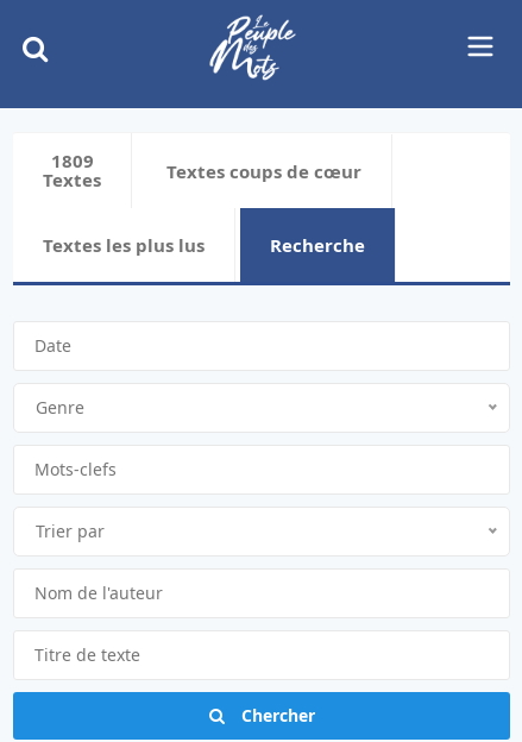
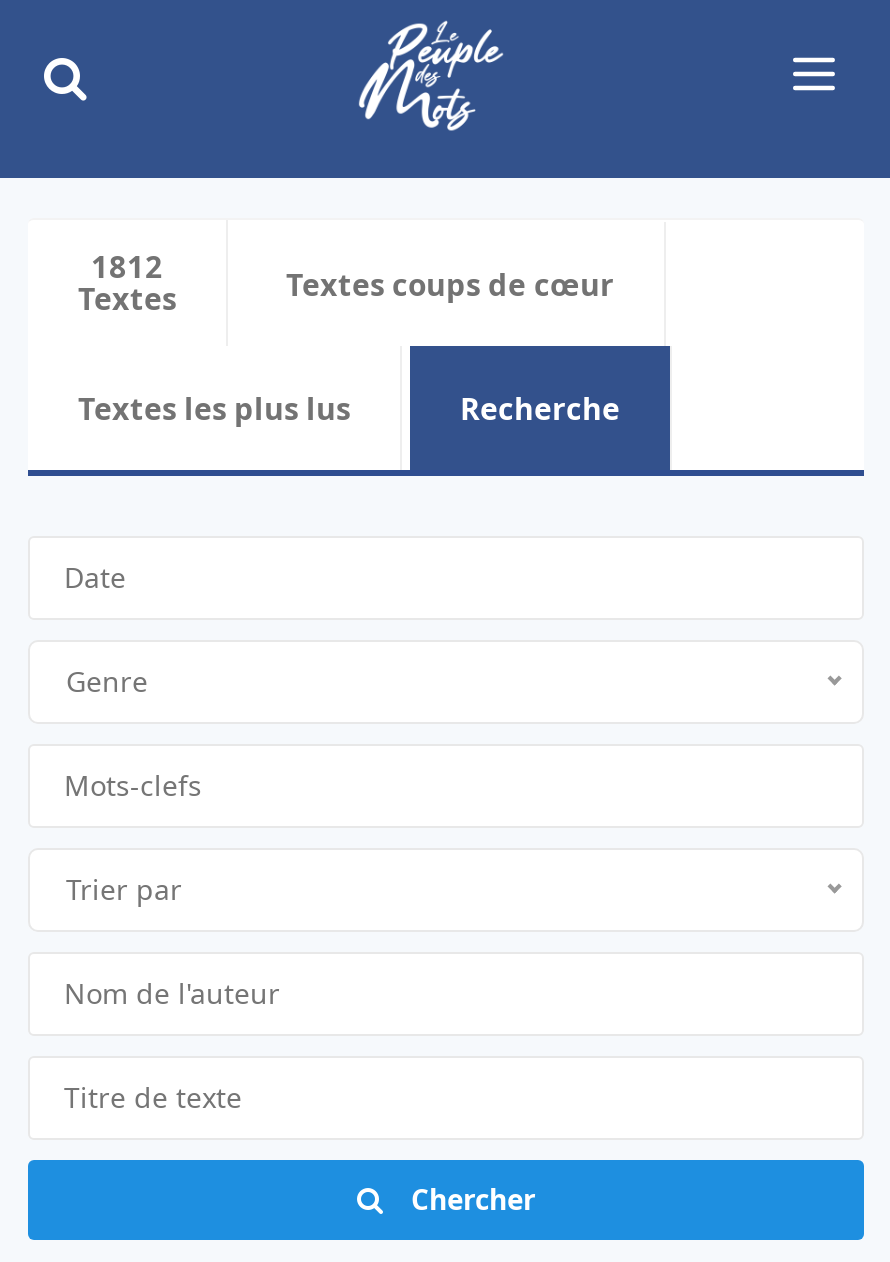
- 1809
+ 1812
